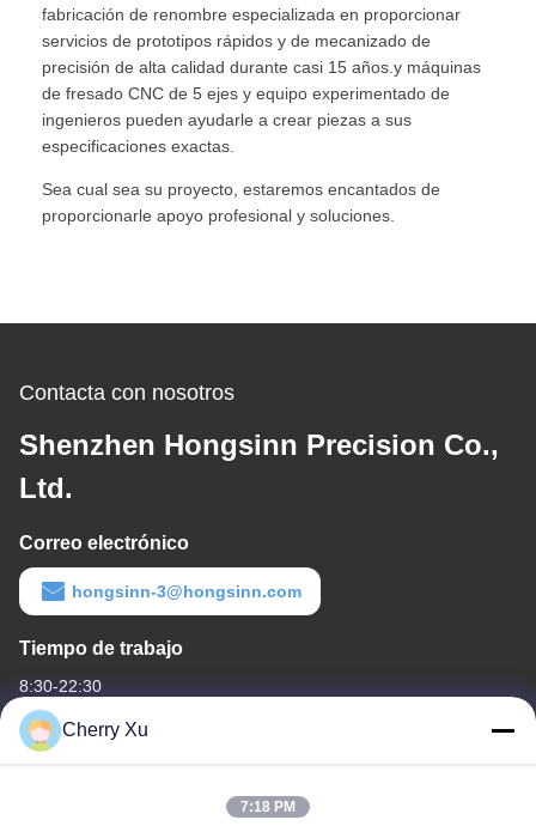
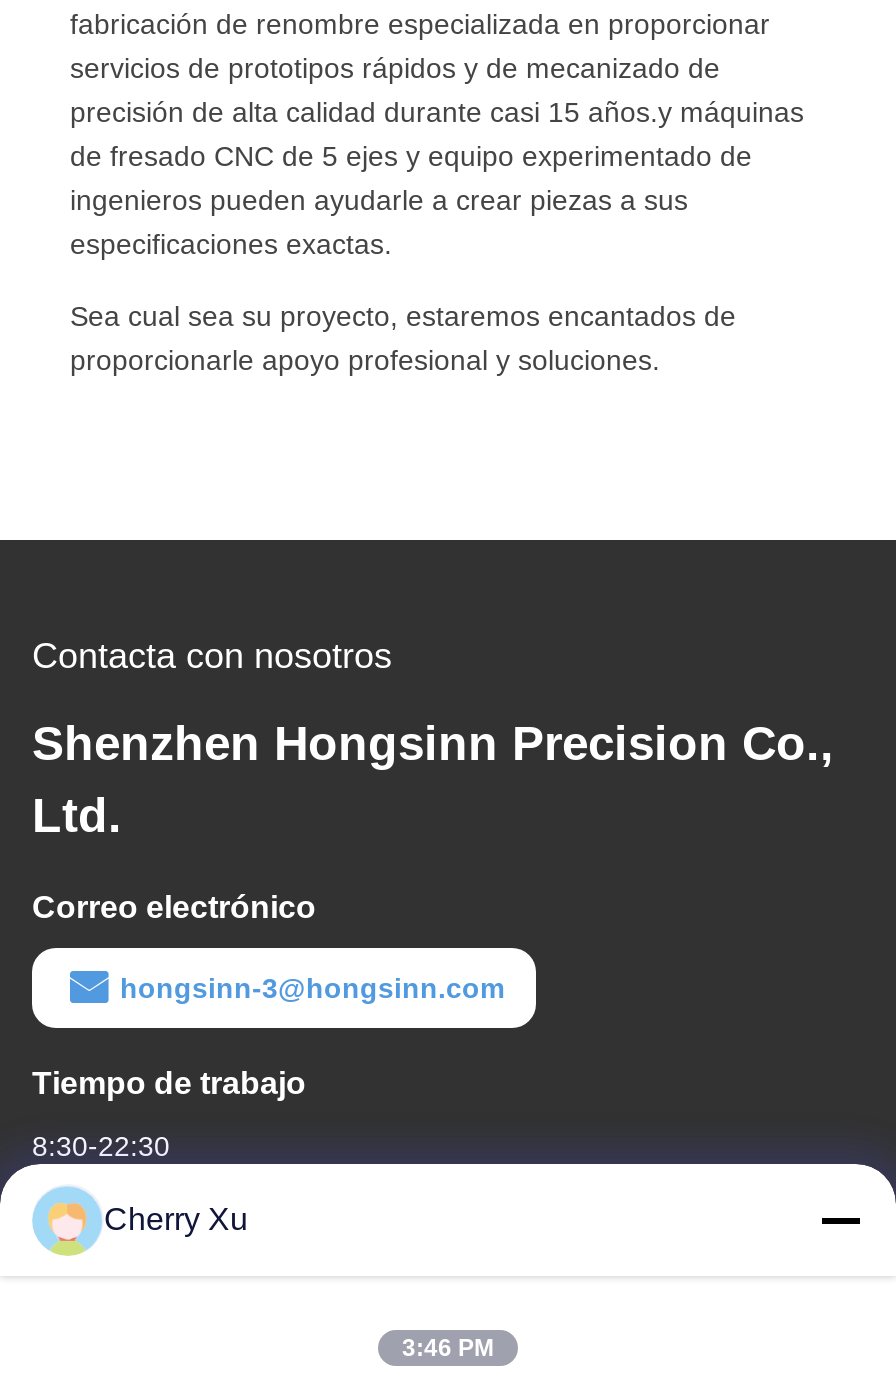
- 7:18 PM
+ 3:46 PM
